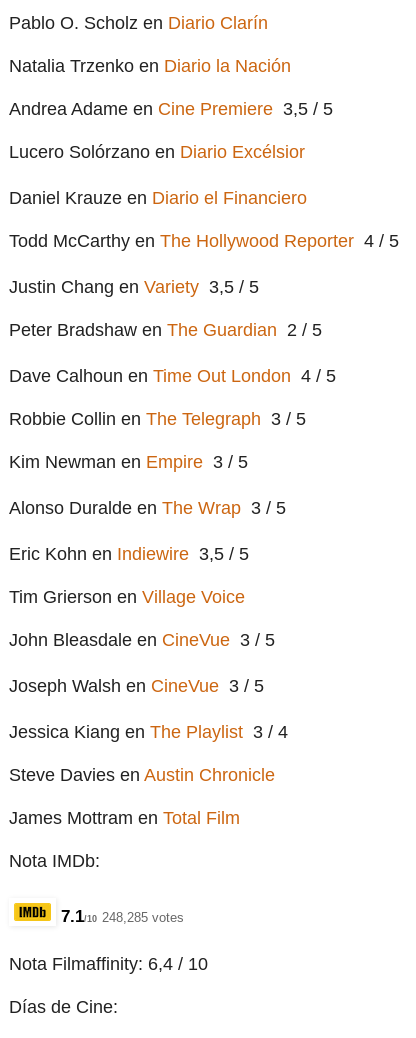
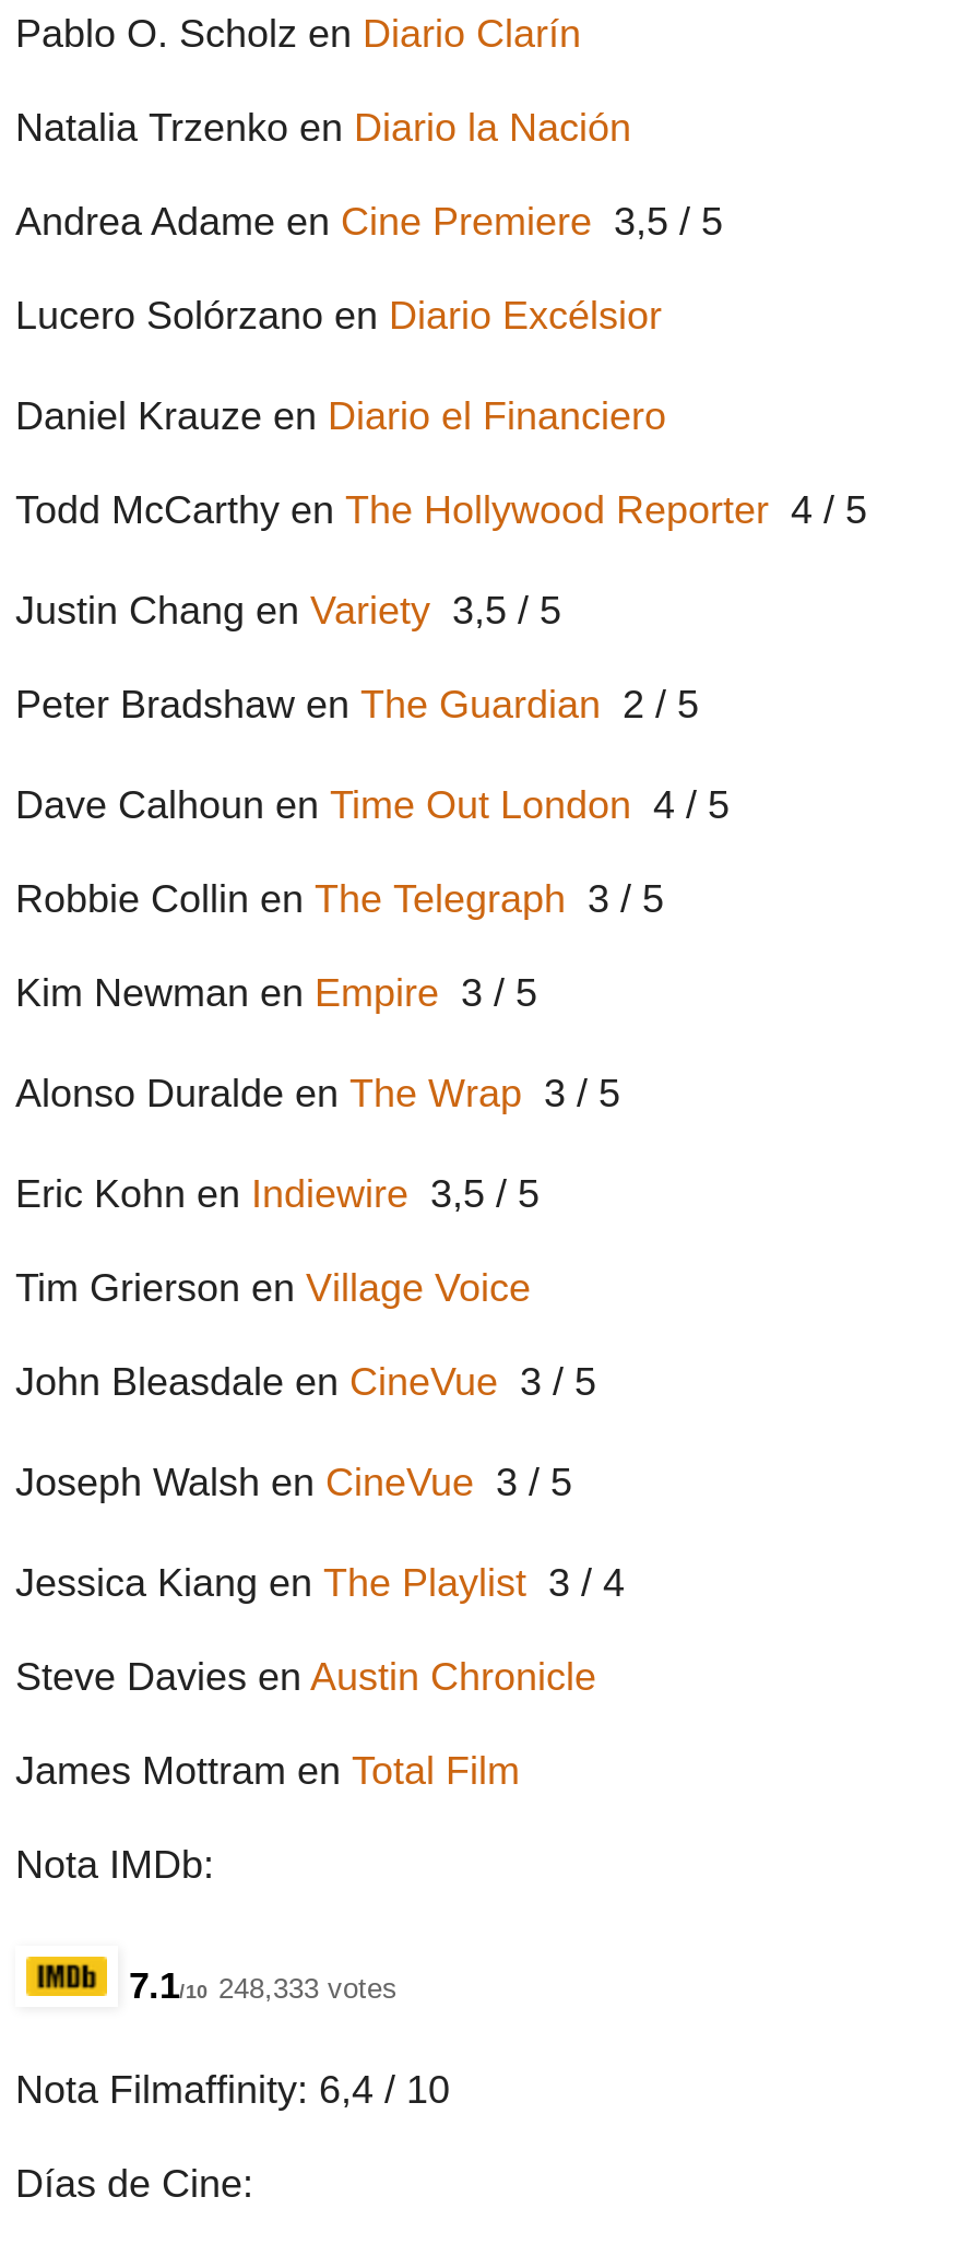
- 7.1/10 248,285 votes
+ 7.1/10 248,333 votes
